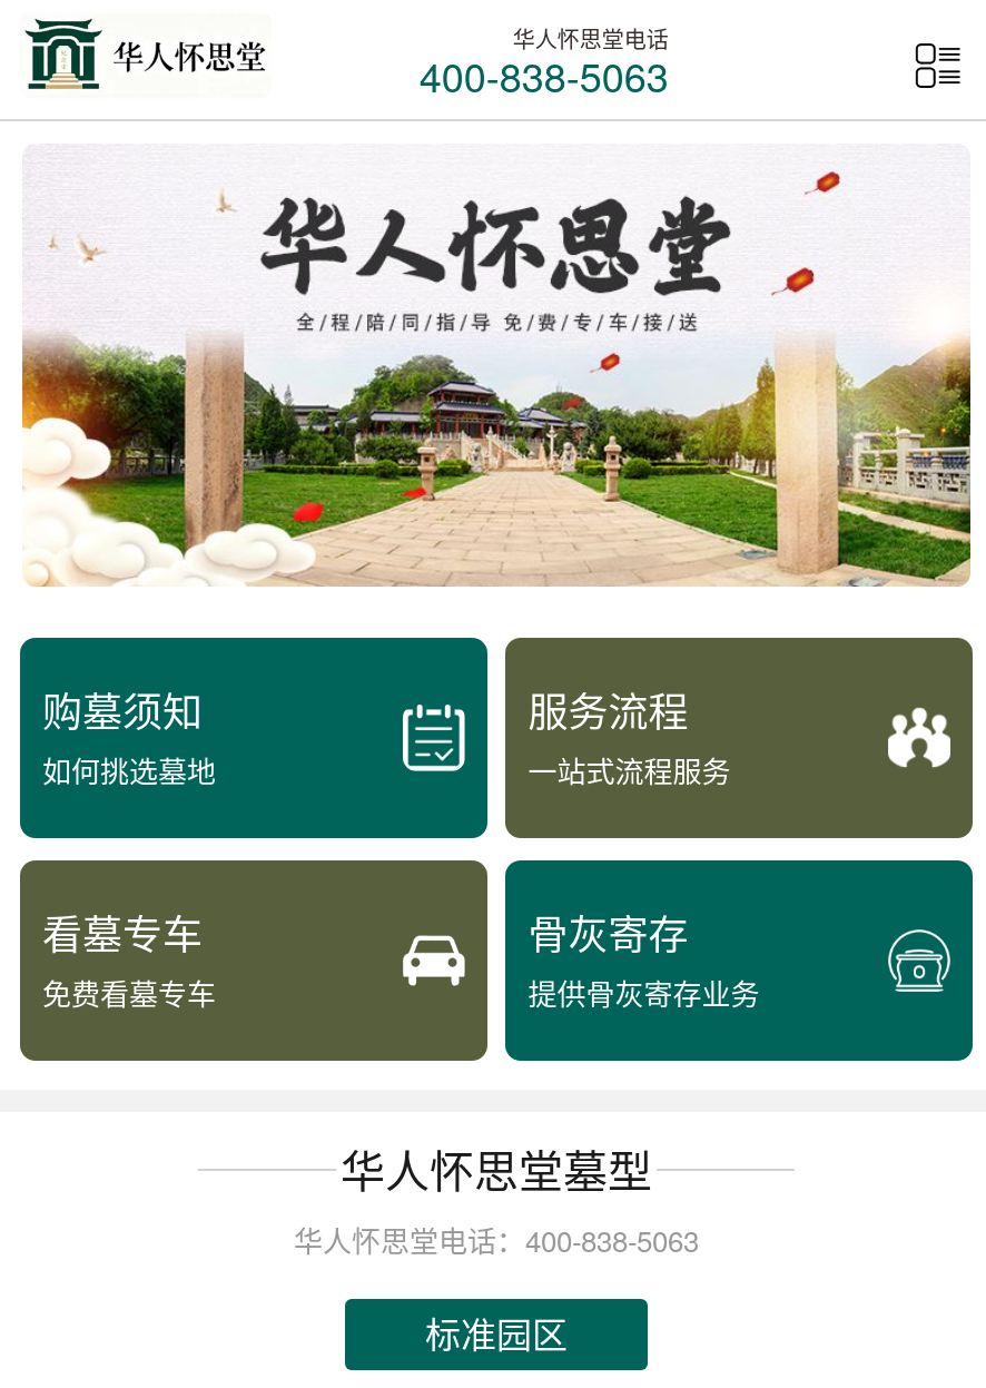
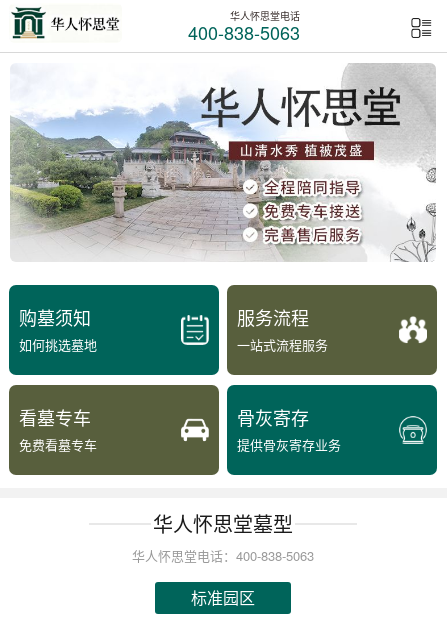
- [image]
+ [image]
